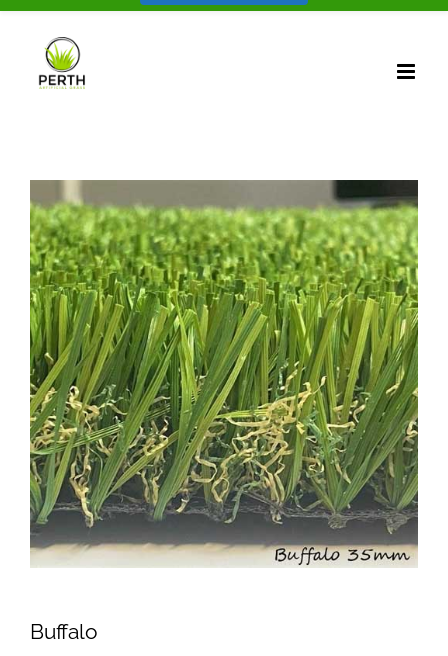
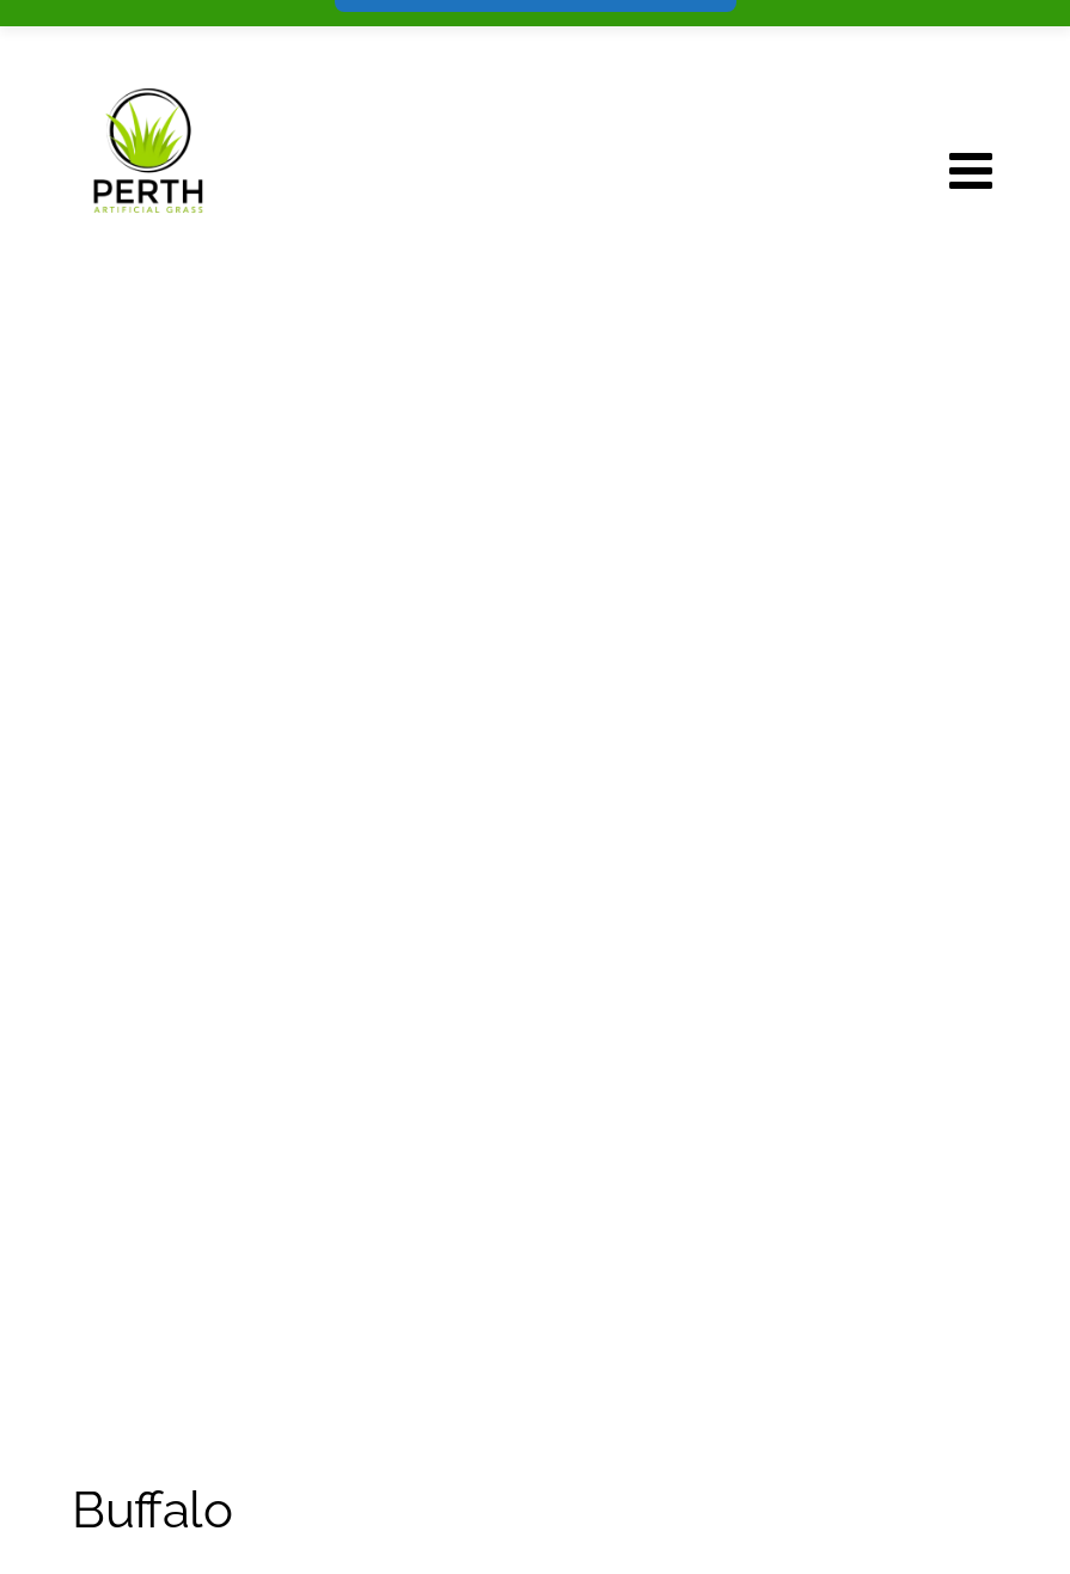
- [image]
